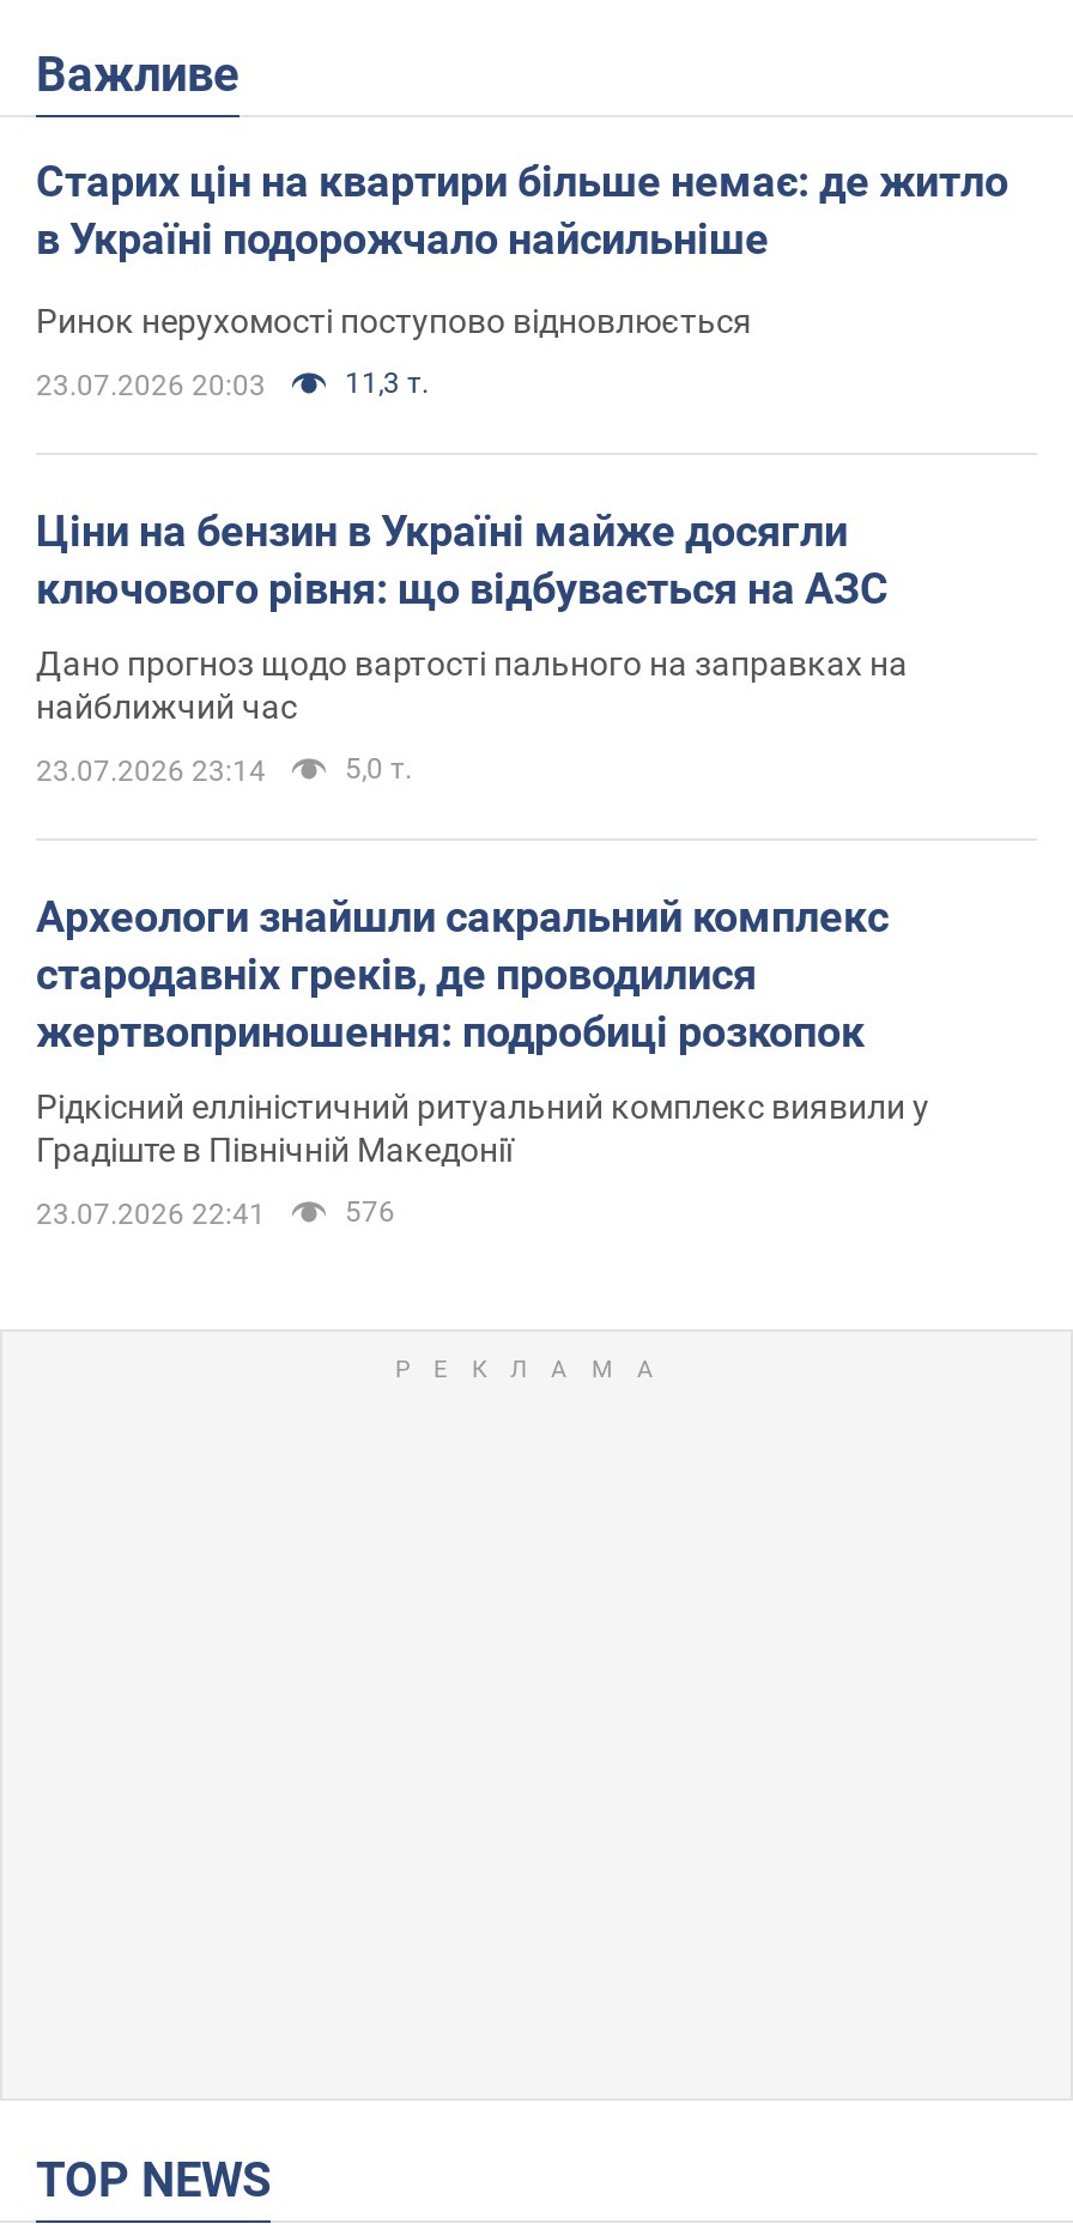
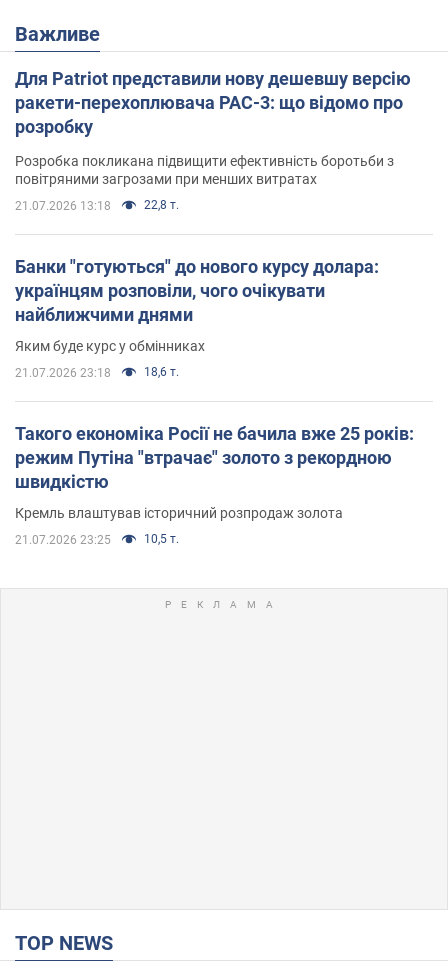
- Старих цін на квартири більше немає: де житло
- в Україні подорожчало найсильніше
+ Для Patriot представили нову дешевшу версію
+ ракети-перехоплювача PAC-3: що відомо про
+ розробку

- Ринок нерухомості поступово відновлюється
+ Розробка покликана підвищити ефективність боротьби з
+ повітряними загрозами при менших витратах

- 23.07.2026 20:03
- 11,3 т.
+ 21.07.2026 13:18
+ 22,8 т.

- Ціни на бензин в Україні майже досягли
- ключового рівня: що відбувається на АЗС
+ Банки "готуються" до нового курсу долара:
+ українцям розповіли, чого очікувати
+ найближчими днями

- Дано прогноз щодо вартості пального на заправках на
- найближчий час
+ Яким буде курс у обмінниках

- 23.07.2026 23:14
- 5,0 т.
+ 21.07.2026 23:18
+ 18,6 т.

- Археологи знайшли сакральний комплекс
- стародавніх греків, де проводилися
- жертвоприношення: подробиці розкопок
+ Такого економіка Росії не бачила вже 25 років:
+ режим Путіна "втрачає" золото з рекордною
+ швидкістю

- Рідкісний елліністичний ритуальний комплекс виявили у
- Градіште в Північній Македонії
+ Кремль влаштував історичний розпродаж золота

- 23.07.2026 22:41
- 576
+ 21.07.2026 23:25
+ 10,5 т.
